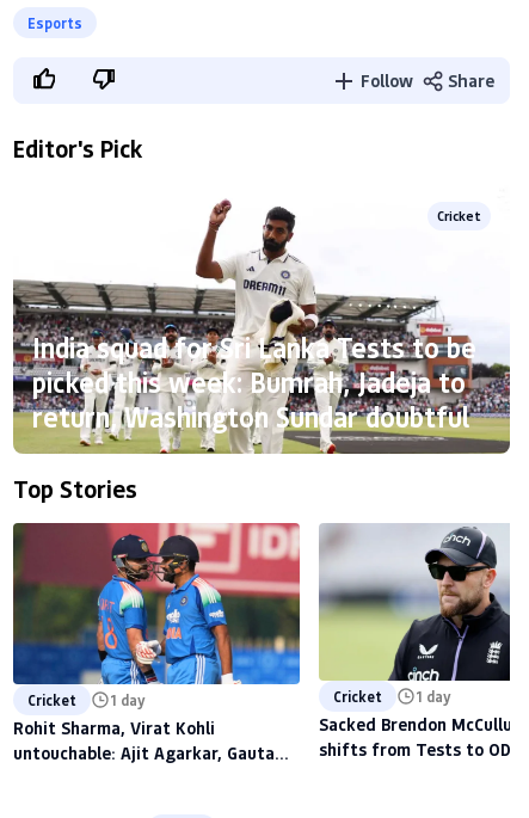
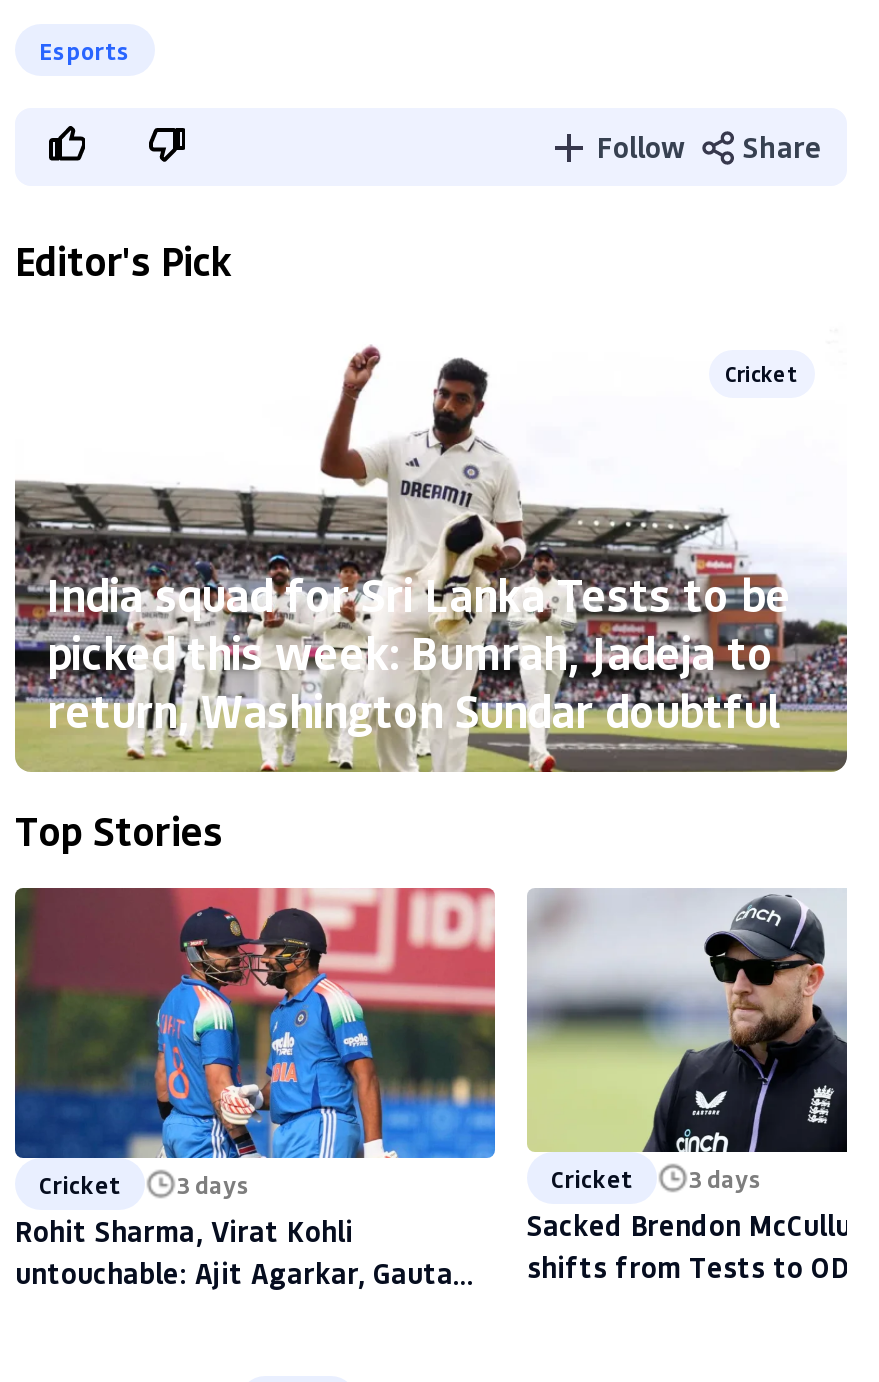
- Cricket 1 day
+ Cricket 3 days

- Cricket 1 day
+ Cricket 3 days
